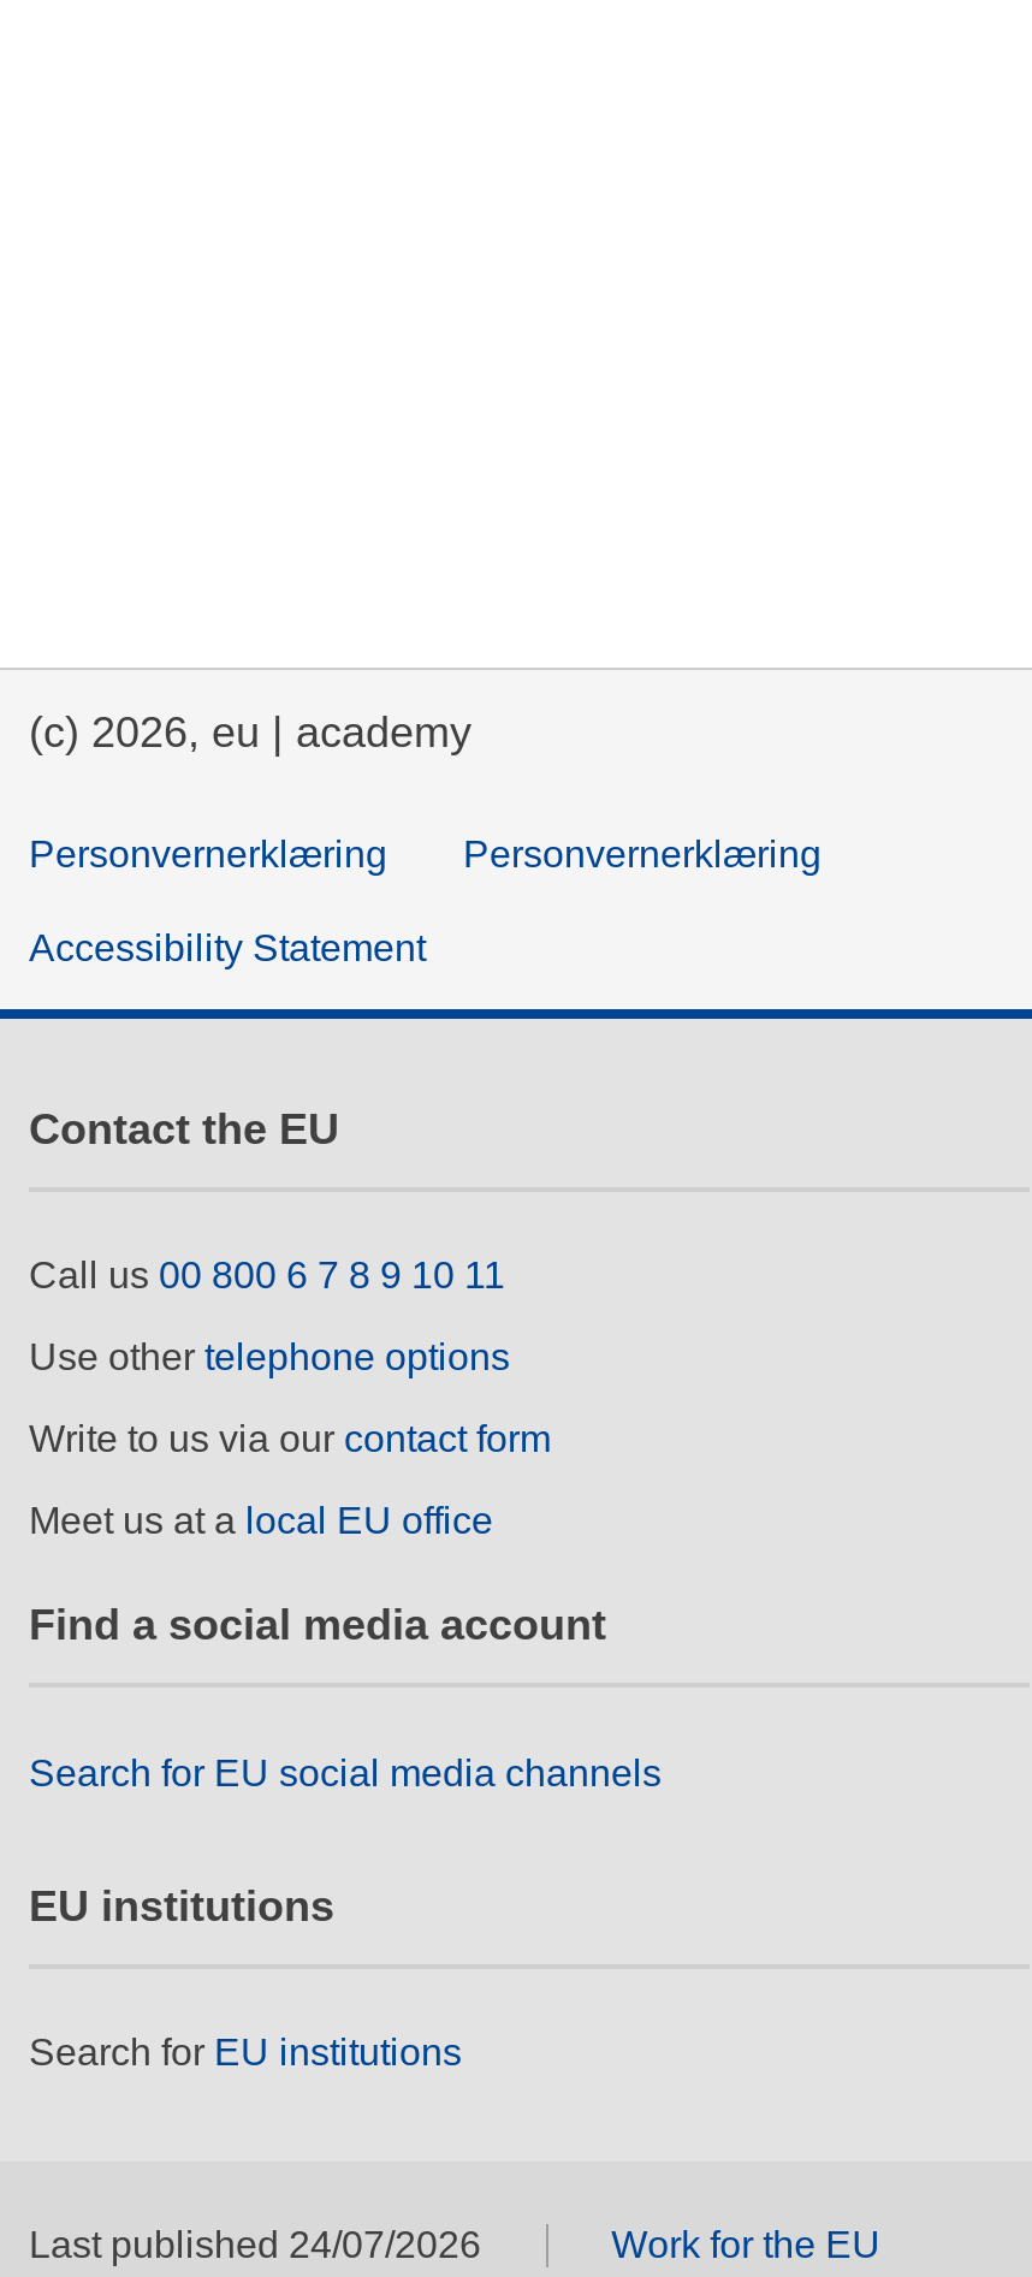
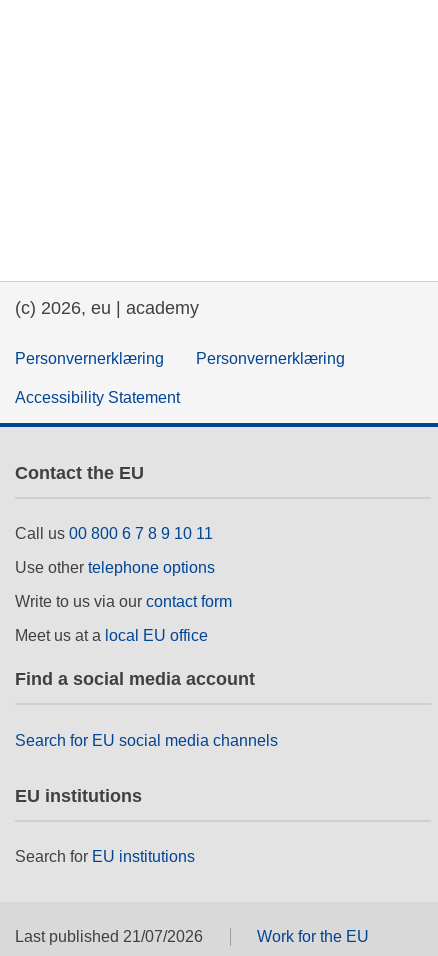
- Last published 24/07/2026
+ Last published 21/07/2026
